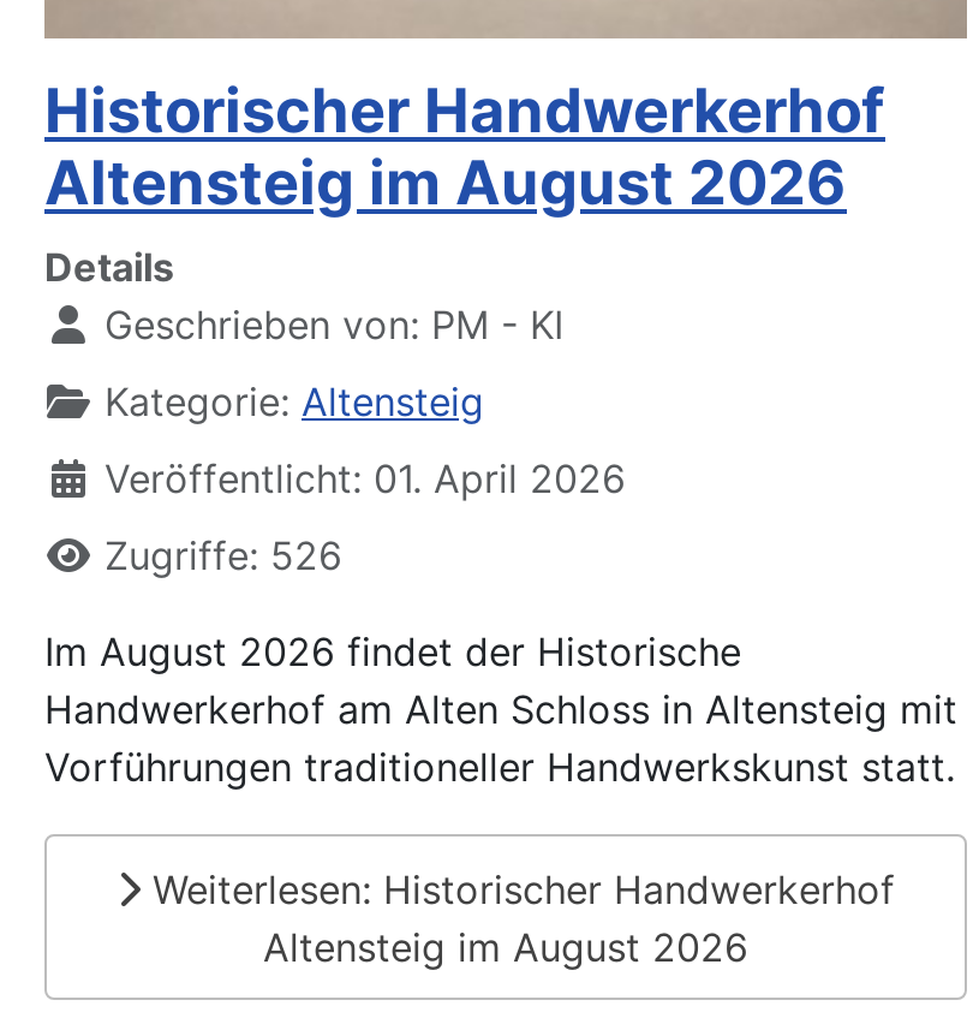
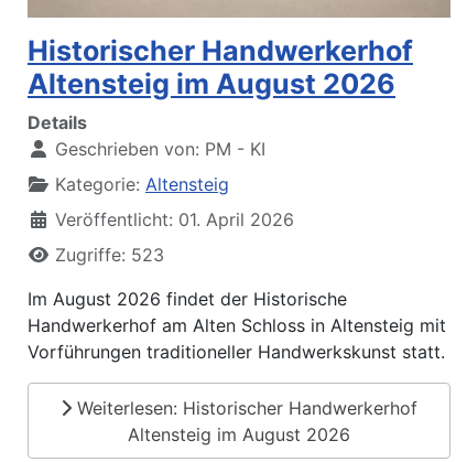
- Zugriffe: 526
+ Zugriffe: 523
